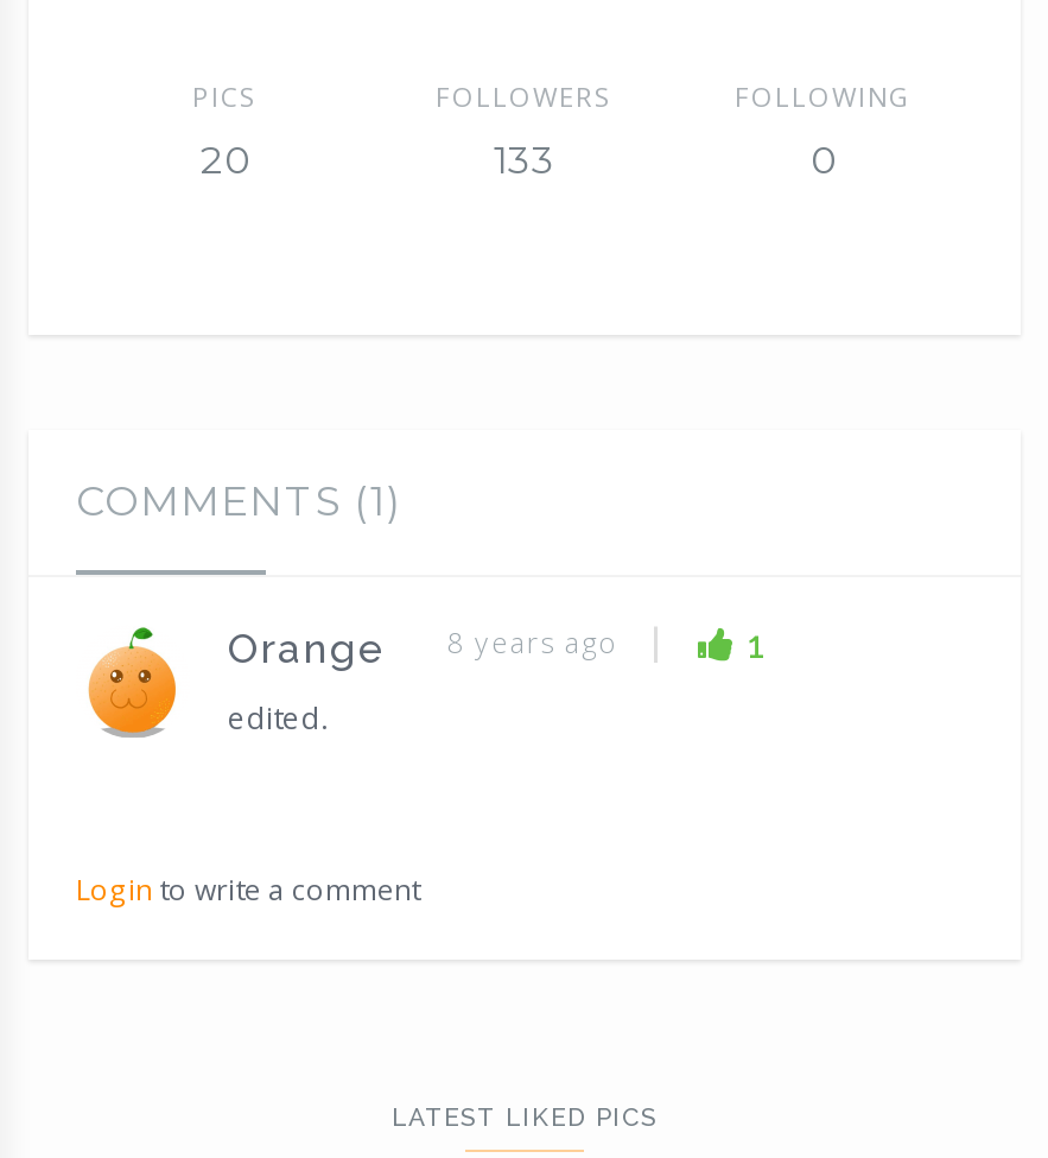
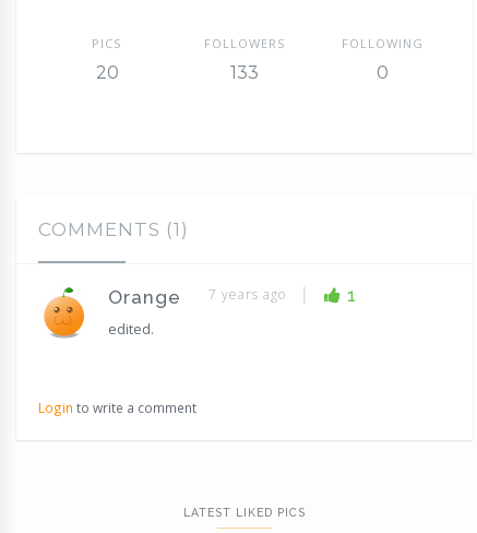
- 8 years ago
+ 7 years ago
